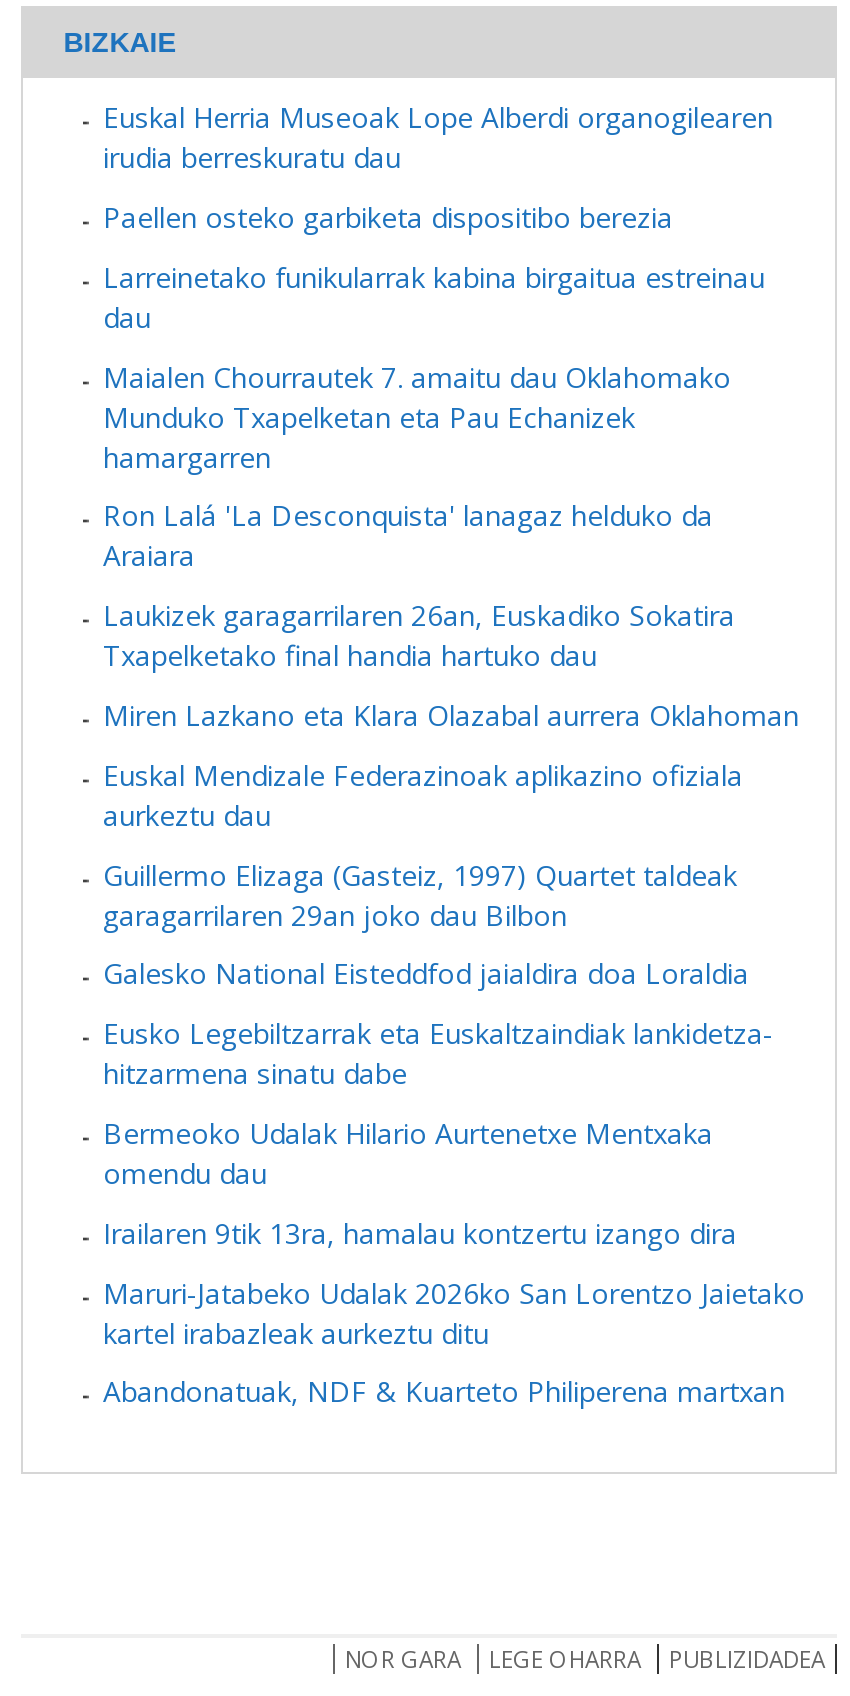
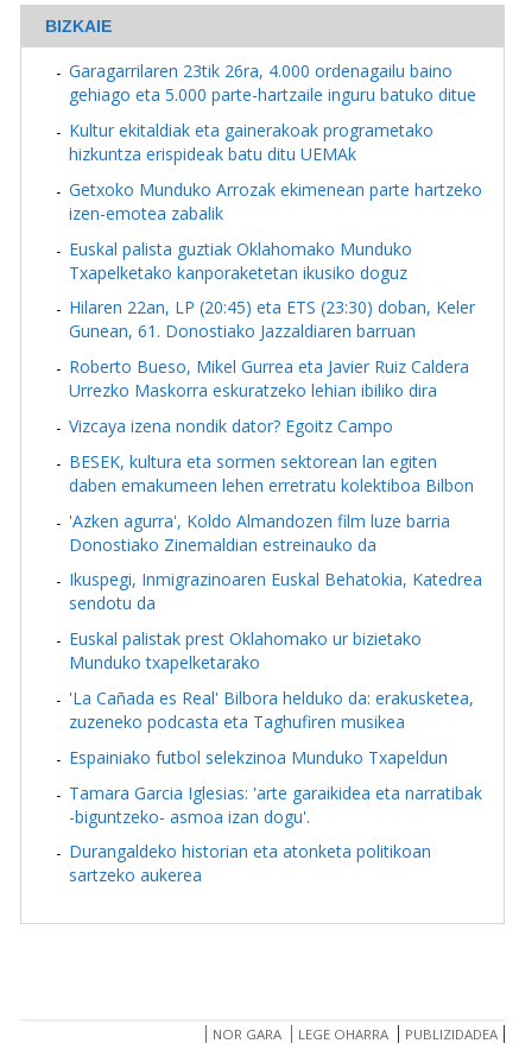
- Euskal Herria Museoak Lope Alberdi organogilearen
- irudia berreskuratu dau
+ Garagarrilaren 23tik 26ra, 4.000 ordenagailu baino
+ gehiago eta 5.000 parte-hartzaile inguru batuko ditue

- Paellen osteko garbiketa dispositibo berezia
+ Kultur ekitaldiak eta gainerakoak programetako
+ hizkuntza erispideak batu ditu UEMAk

- Larreinetako funikularrak kabina birgaitua estreinau
- dau
+ Getxoko Munduko Arrozak ekimenean parte hartzeko
+ izen-emotea zabalik

- Maialen Chourrautek 7. amaitu dau Oklahomako
- Munduko Txapelketan eta Pau Echanizek
- hamargarren
+ Euskal palista guztiak Oklahomako Munduko
+ Txapelketako kanporaketetan ikusiko doguz

- Ron Lalá 'La Desconquista' lanagaz helduko da
- Araiara
+ Hilaren 22an, LP (20:45) eta ETS (23:30) doban, Keler
+ Gunean, 61. Donostiako Jazzaldiaren barruan

- Laukizek garagarrilaren 26an, Euskadiko Sokatira
- Txapelketako final handia hartuko dau
+ Roberto Bueso, Mikel Gurrea eta Javier Ruiz Caldera
+ Urrezko Maskorra eskuratzeko lehian ibiliko dira

- Miren Lazkano eta Klara Olazabal aurrera Oklahoman
+ Vizcaya izena nondik dator? Egoitz Campo

- Euskal Mendizale Federazinoak aplikazino ofiziala
- aurkeztu dau
+ BESEK, kultura eta sormen sektorean lan egiten
+ daben emakumeen lehen erretratu kolektiboa Bilbon

- Guillermo Elizaga (Gasteiz, 1997) Quartet taldeak
- garagarrilaren 29an joko dau Bilbon
+ 'Azken agurra', Koldo Almandozen film luze barria
+ Donostiako Zinemaldian estreinauko da

- Galesko National Eisteddfod jaialdira doa Loraldia
+ Ikuspegi, Inmigrazinoaren Euskal Behatokia, Katedrea
+ sendotu da

- Eusko Legebiltzarrak eta Euskaltzaindiak lankidetza-
- hitzarmena sinatu dabe
+ Euskal palistak prest Oklahomako ur bizietako
+ Munduko txapelketarako

- Bermeoko Udalak Hilario Aurtenetxe Mentxaka
- omendu dau
+ 'La Cañada es Real' Bilbora helduko da: erakusketea,
+ zuzeneko podcasta eta Taghufiren musikea

- Irailaren 9tik 13ra, hamalau kontzertu izango dira
+ Espainiako futbol selekzinoa Munduko Txapeldun

- Maruri-Jatabeko Udalak 2026ko San Lorentzo Jaietako
- kartel irabazleak aurkeztu ditu
+ Tamara Garcia Iglesias: 'arte garaikidea eta narratibak
+ -biguntzeko- asmoa izan dogu'.

- Abandonatuak, NDF & Kuarteto Philiperena martxan
+ Durangaldeko historian eta atonketa politikoan
+ sartzeko aukerea
